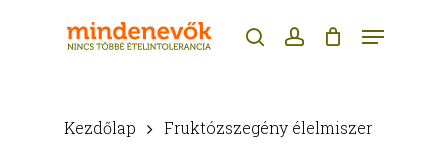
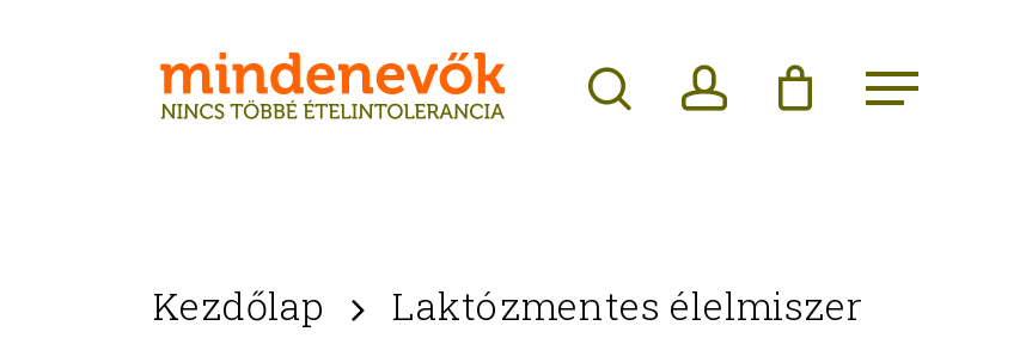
- Fruktózszegény élelmiszer
+ Laktózmentes élelmiszer
